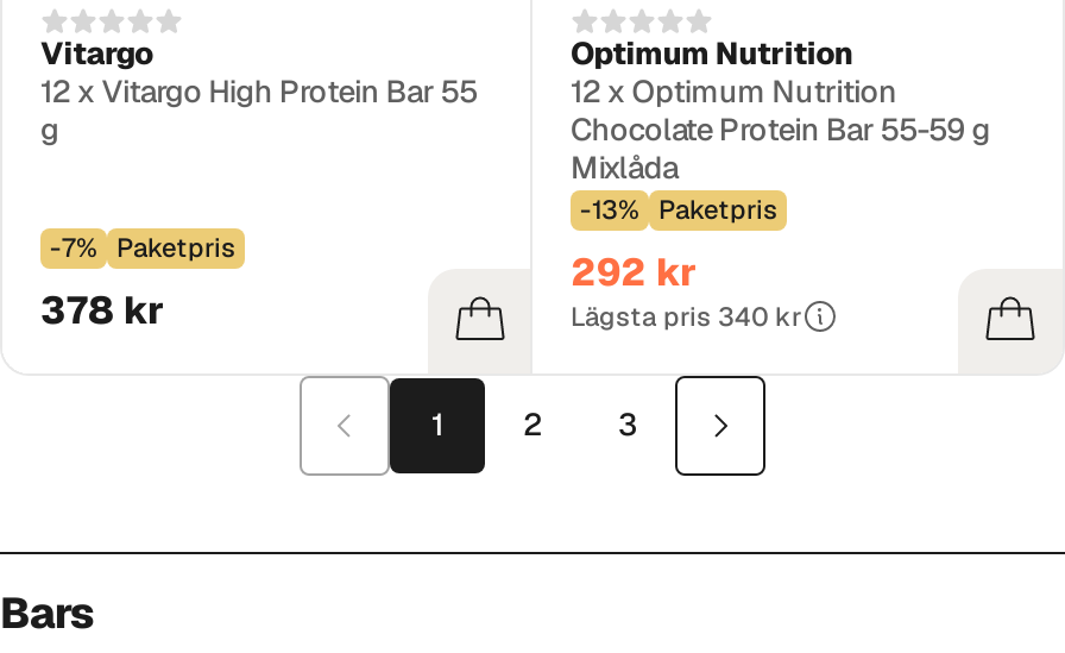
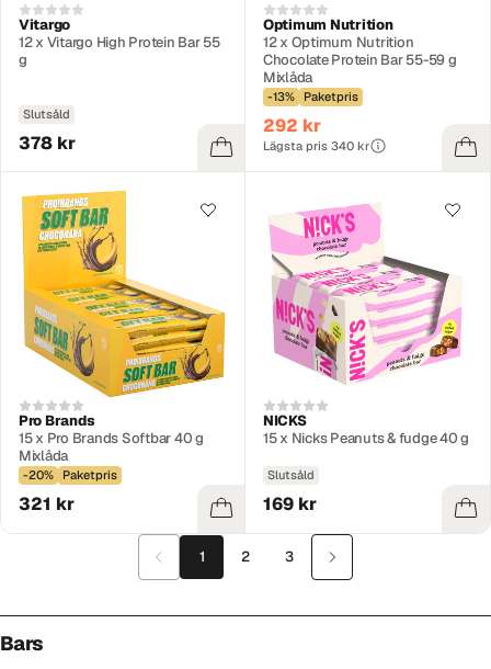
- -7% Paketpris
+ Slutsåld

+ [image]
+ Pro Brands
+ 15 x Pro Brands Softbar 40 g
+ Mixlåda
+ -20% Paketpris
+ 321 kr

+ [image]
+ NICKS
+ 15 x Nicks Peanuts & fudge 40 g
+ Slutsåld
+ 169 kr
